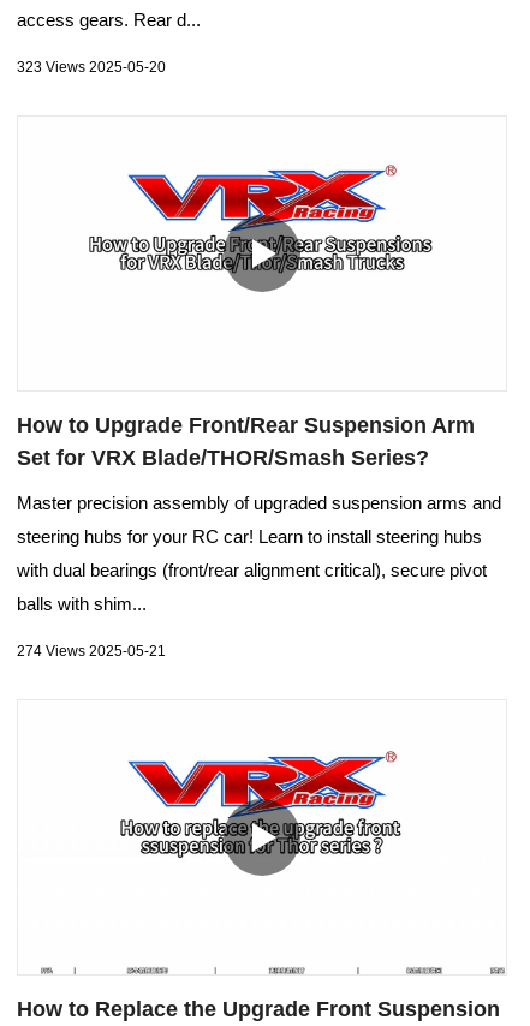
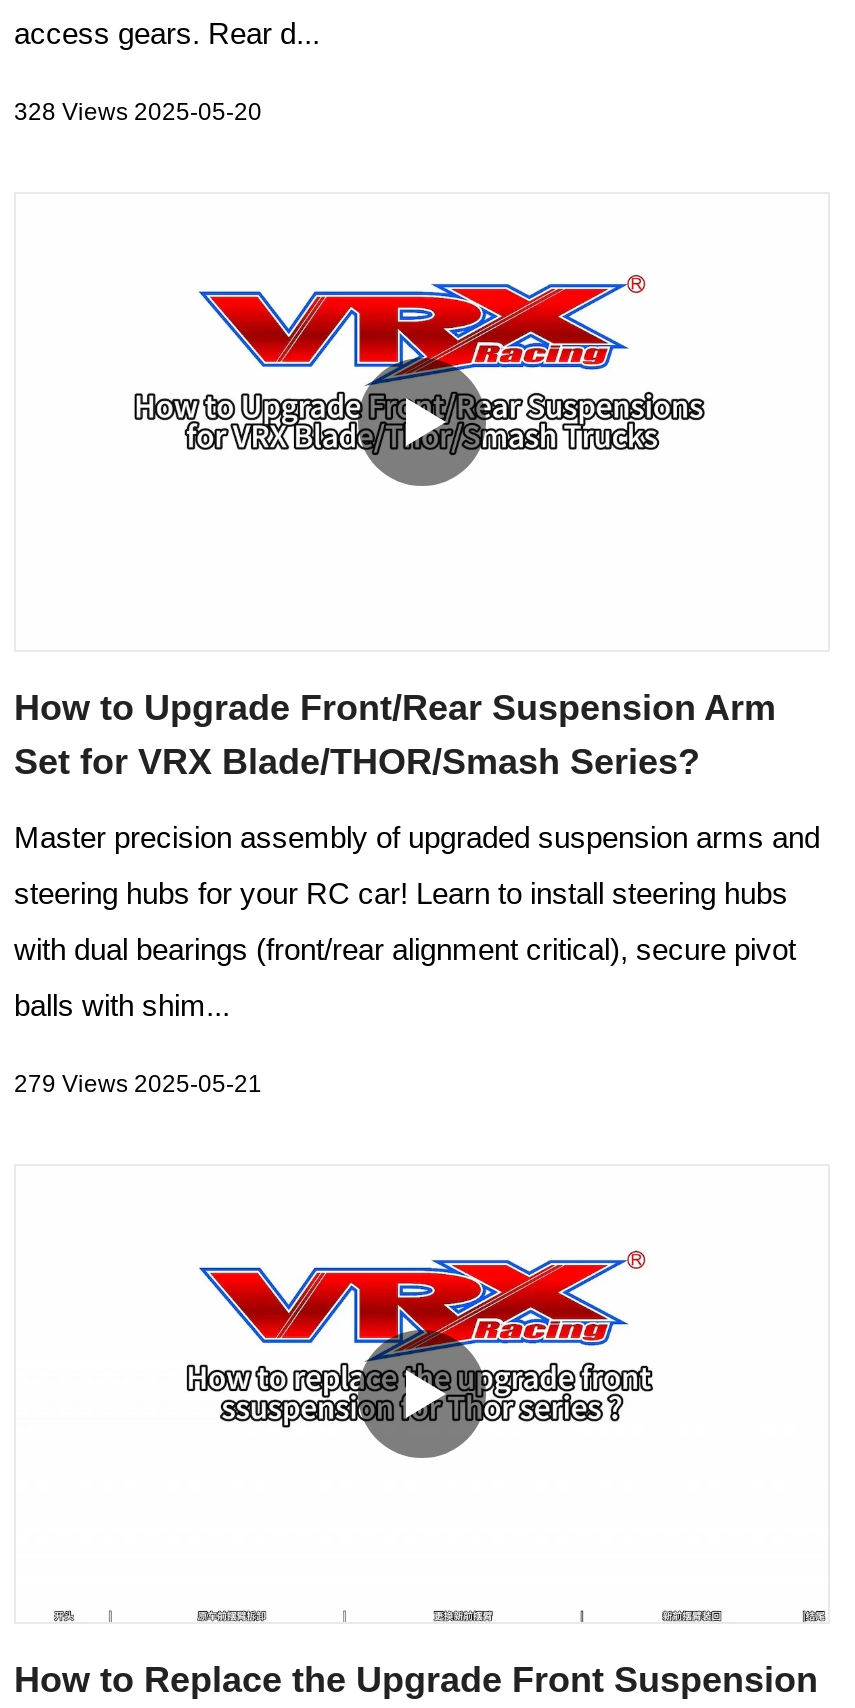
- 323 Views 2025-05-20
+ 328 Views 2025-05-20

- 274 Views 2025-05-21
+ 279 Views 2025-05-21
